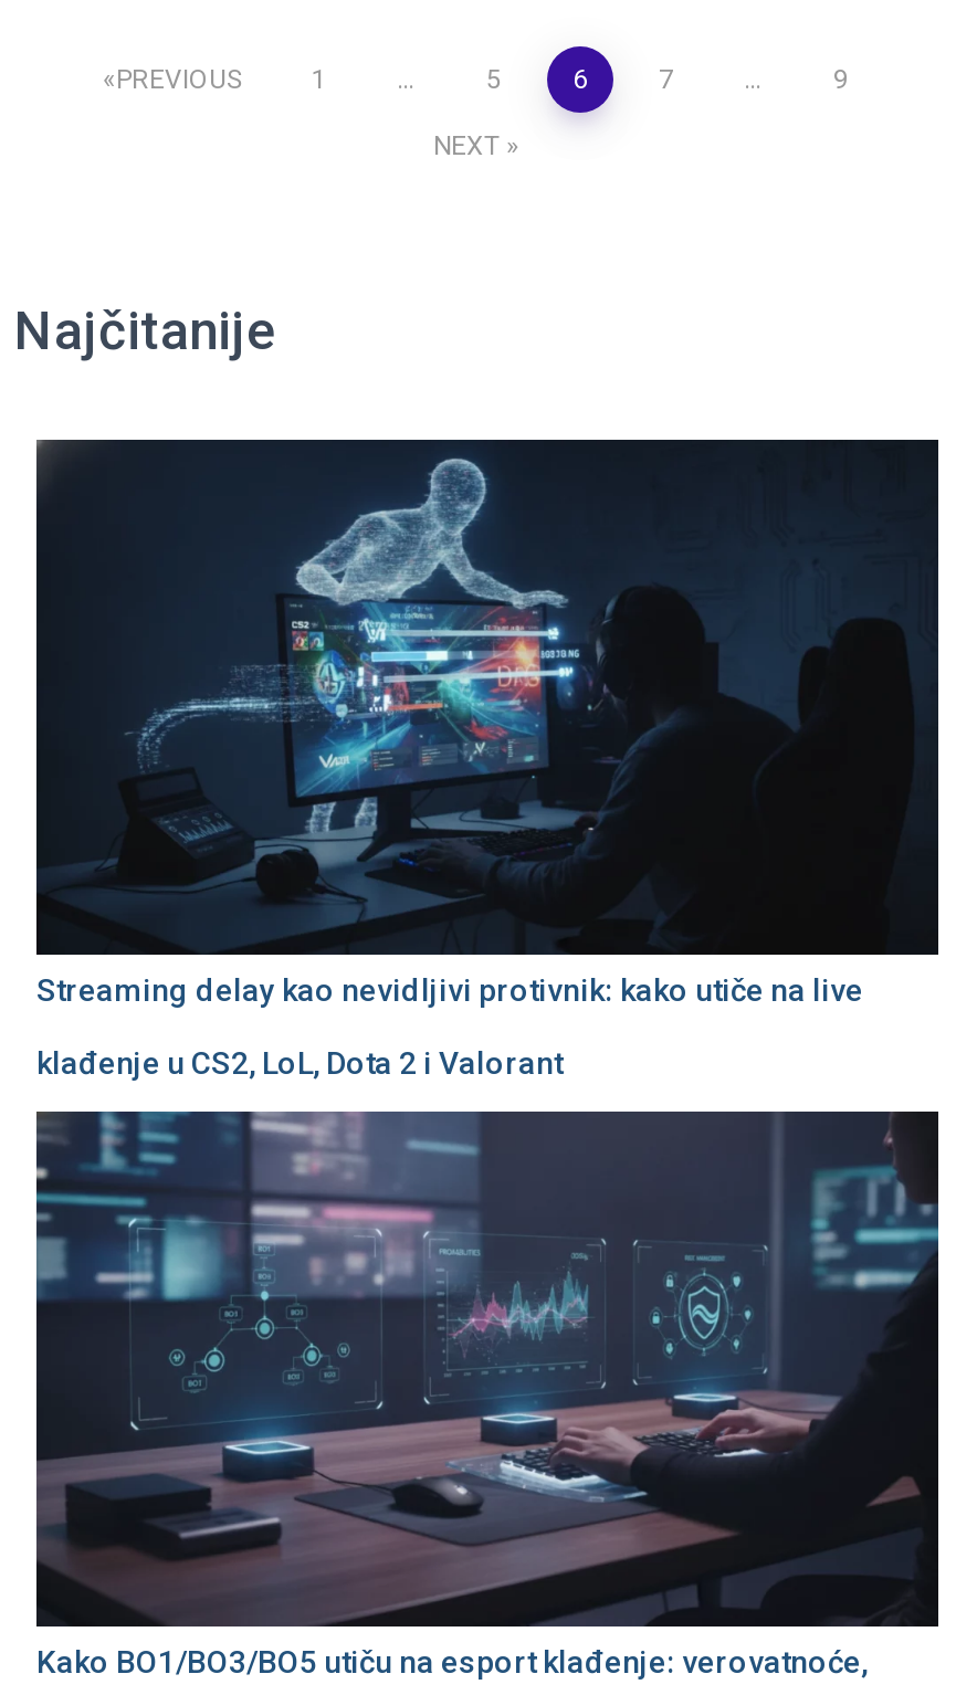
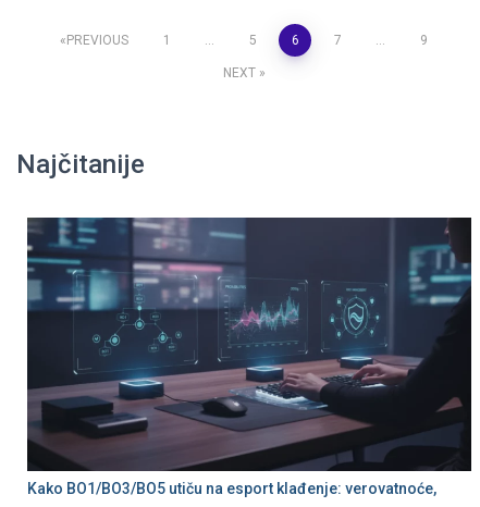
- [image]
- Streaming delay kao nevidljivi protivnik: kako utiče na live
- klađenje u CS2, LoL, Dota 2 i Valorant
